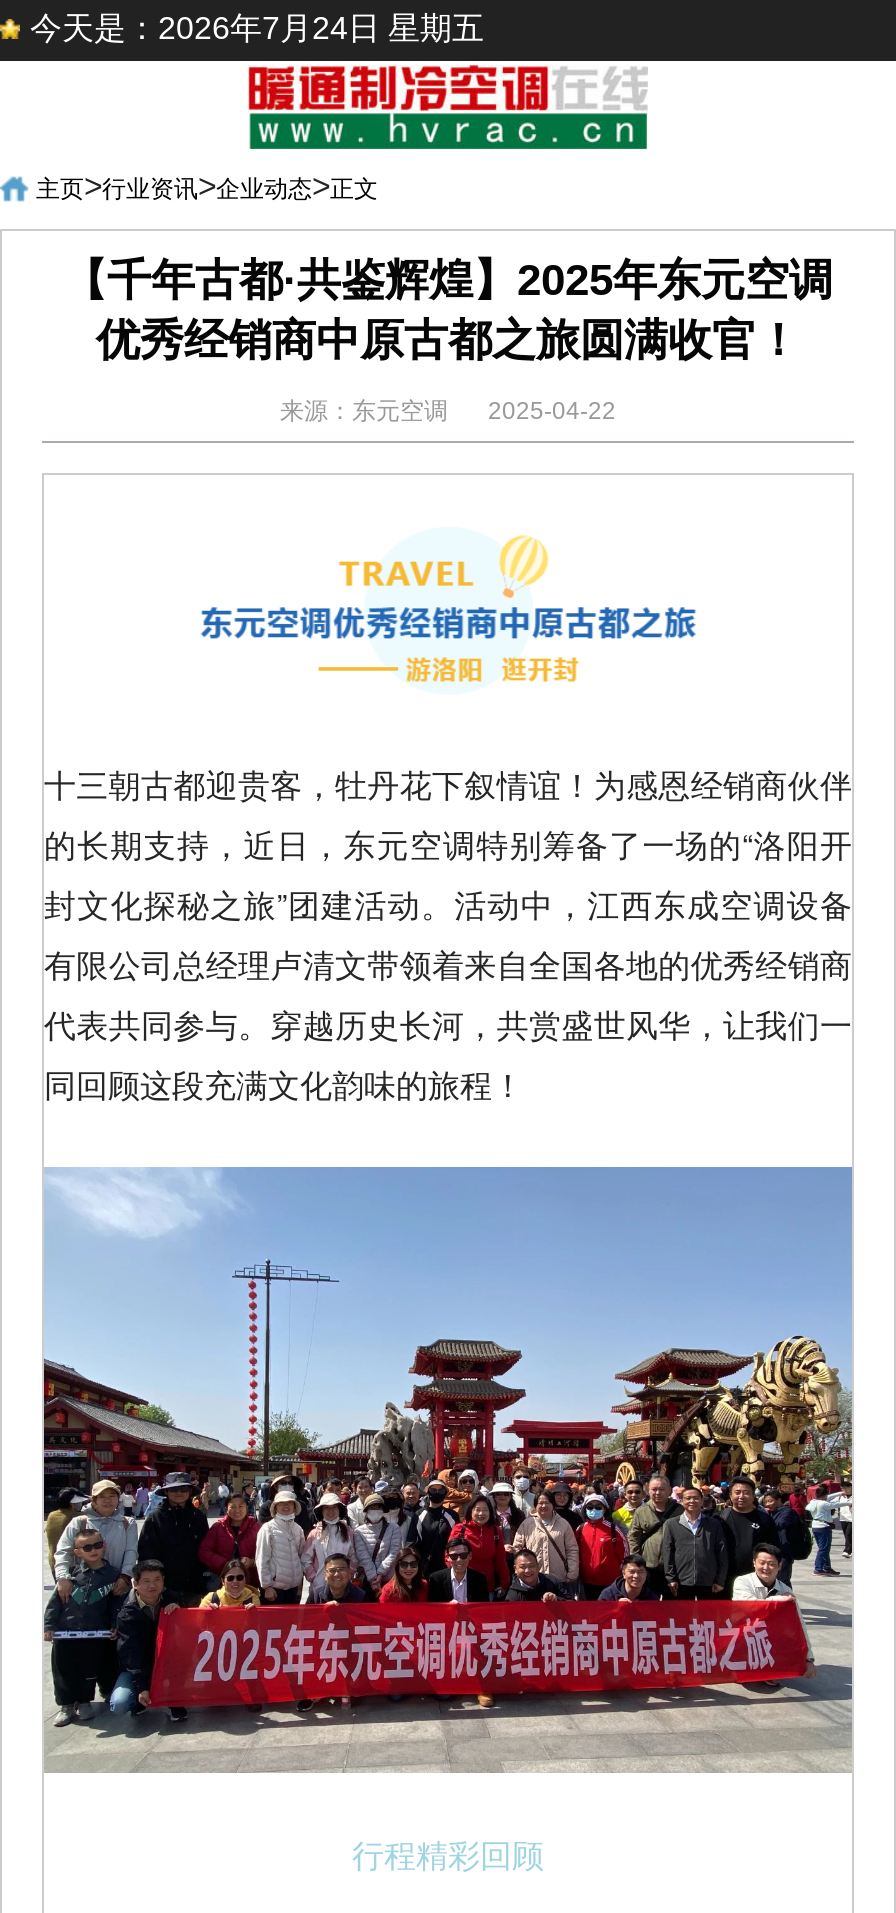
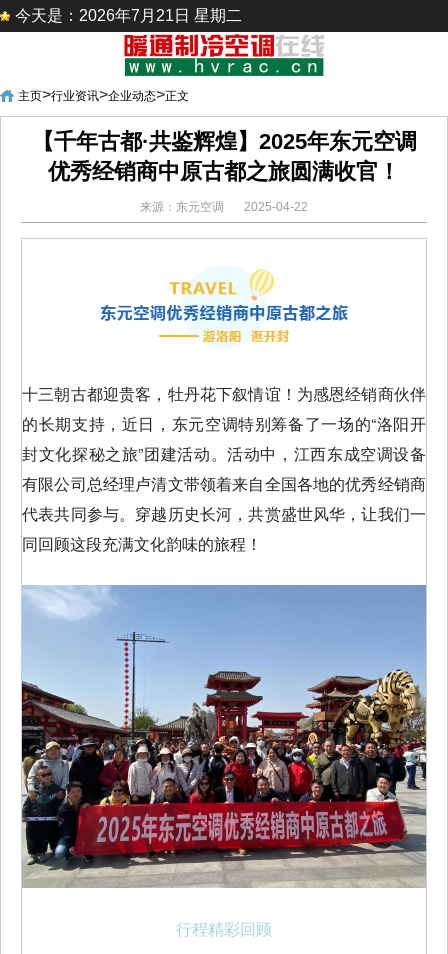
- 今天是：2026年7月24日 星期五
+ 今天是：2026年7月21日 星期二
